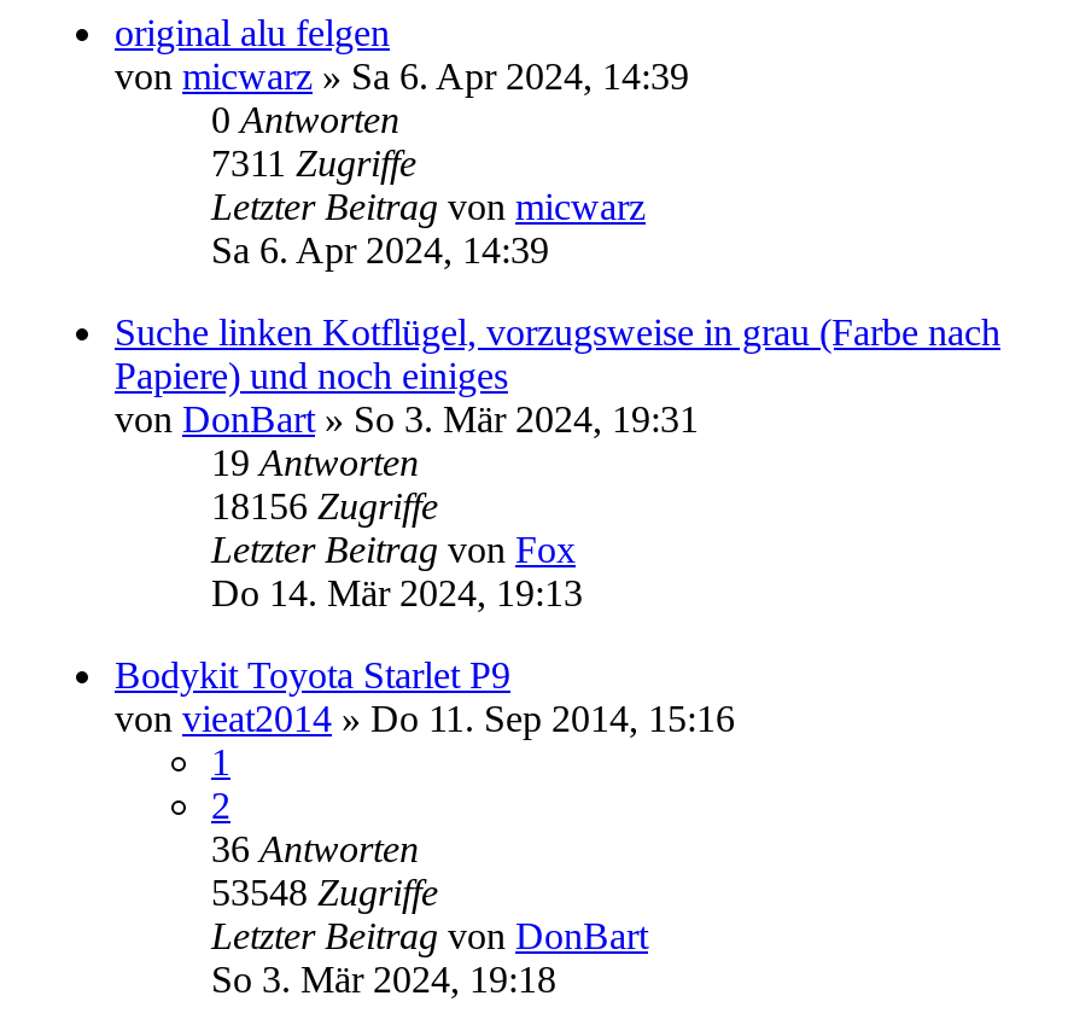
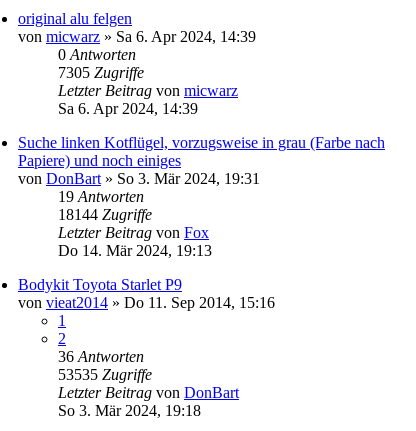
- 7311 Zugriffe
+ 7305 Zugriffe

- 18156 Zugriffe
+ 18144 Zugriffe

- 53548 Zugriffe
+ 53535 Zugriffe
